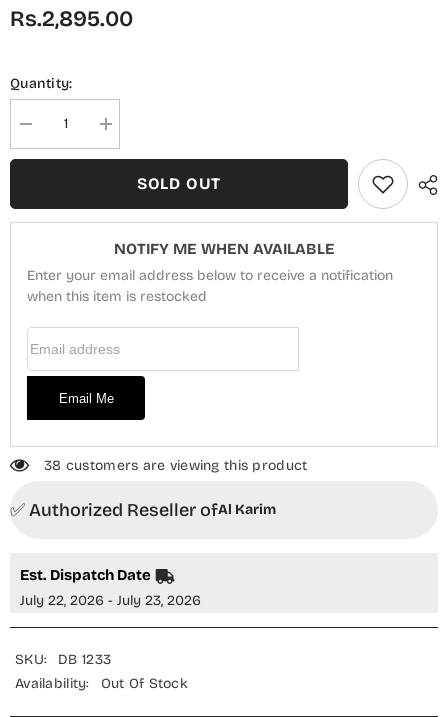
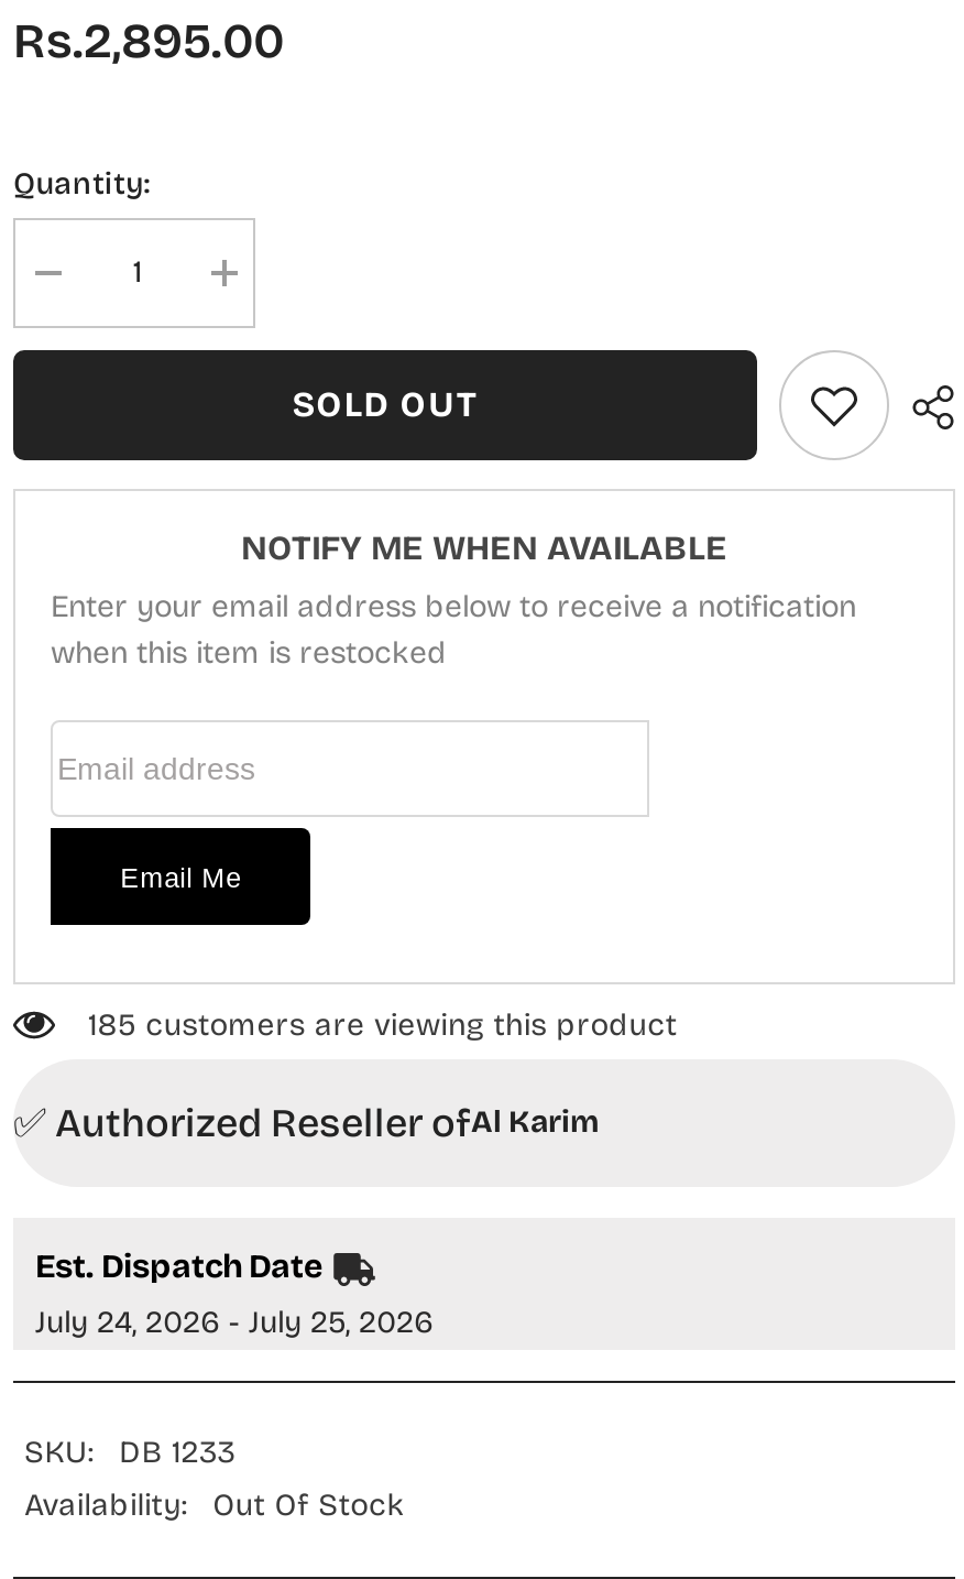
- 38 customers are viewing this product
+ 185 customers are viewing this product

- July 22, 2026 - July 23, 2026
+ July 24, 2026 - July 25, 2026
